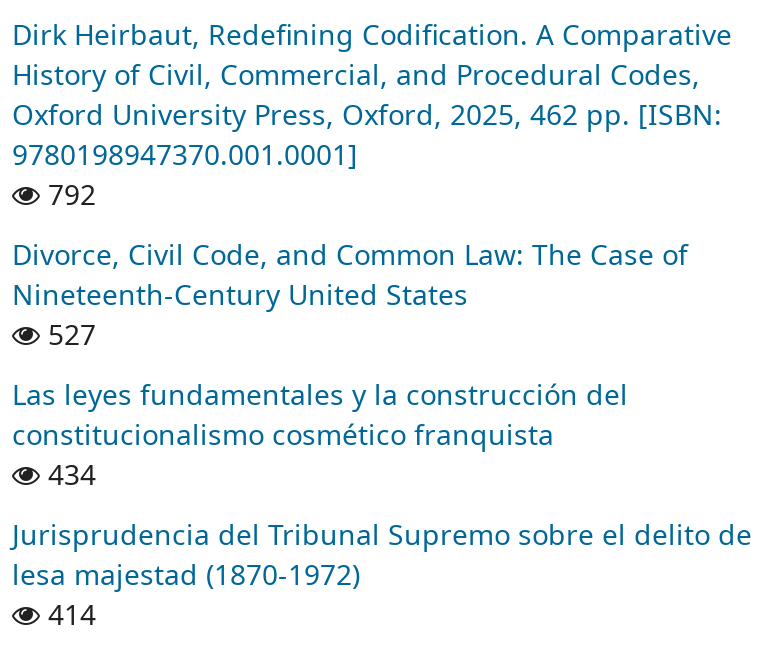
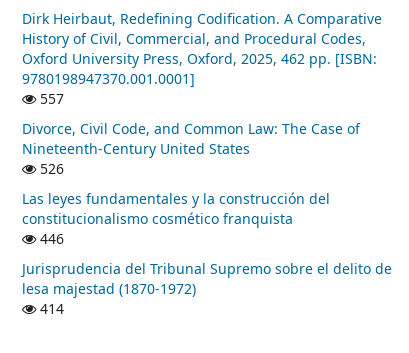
- 792
+ 557

- 527
+ 526

- 434
+ 446
